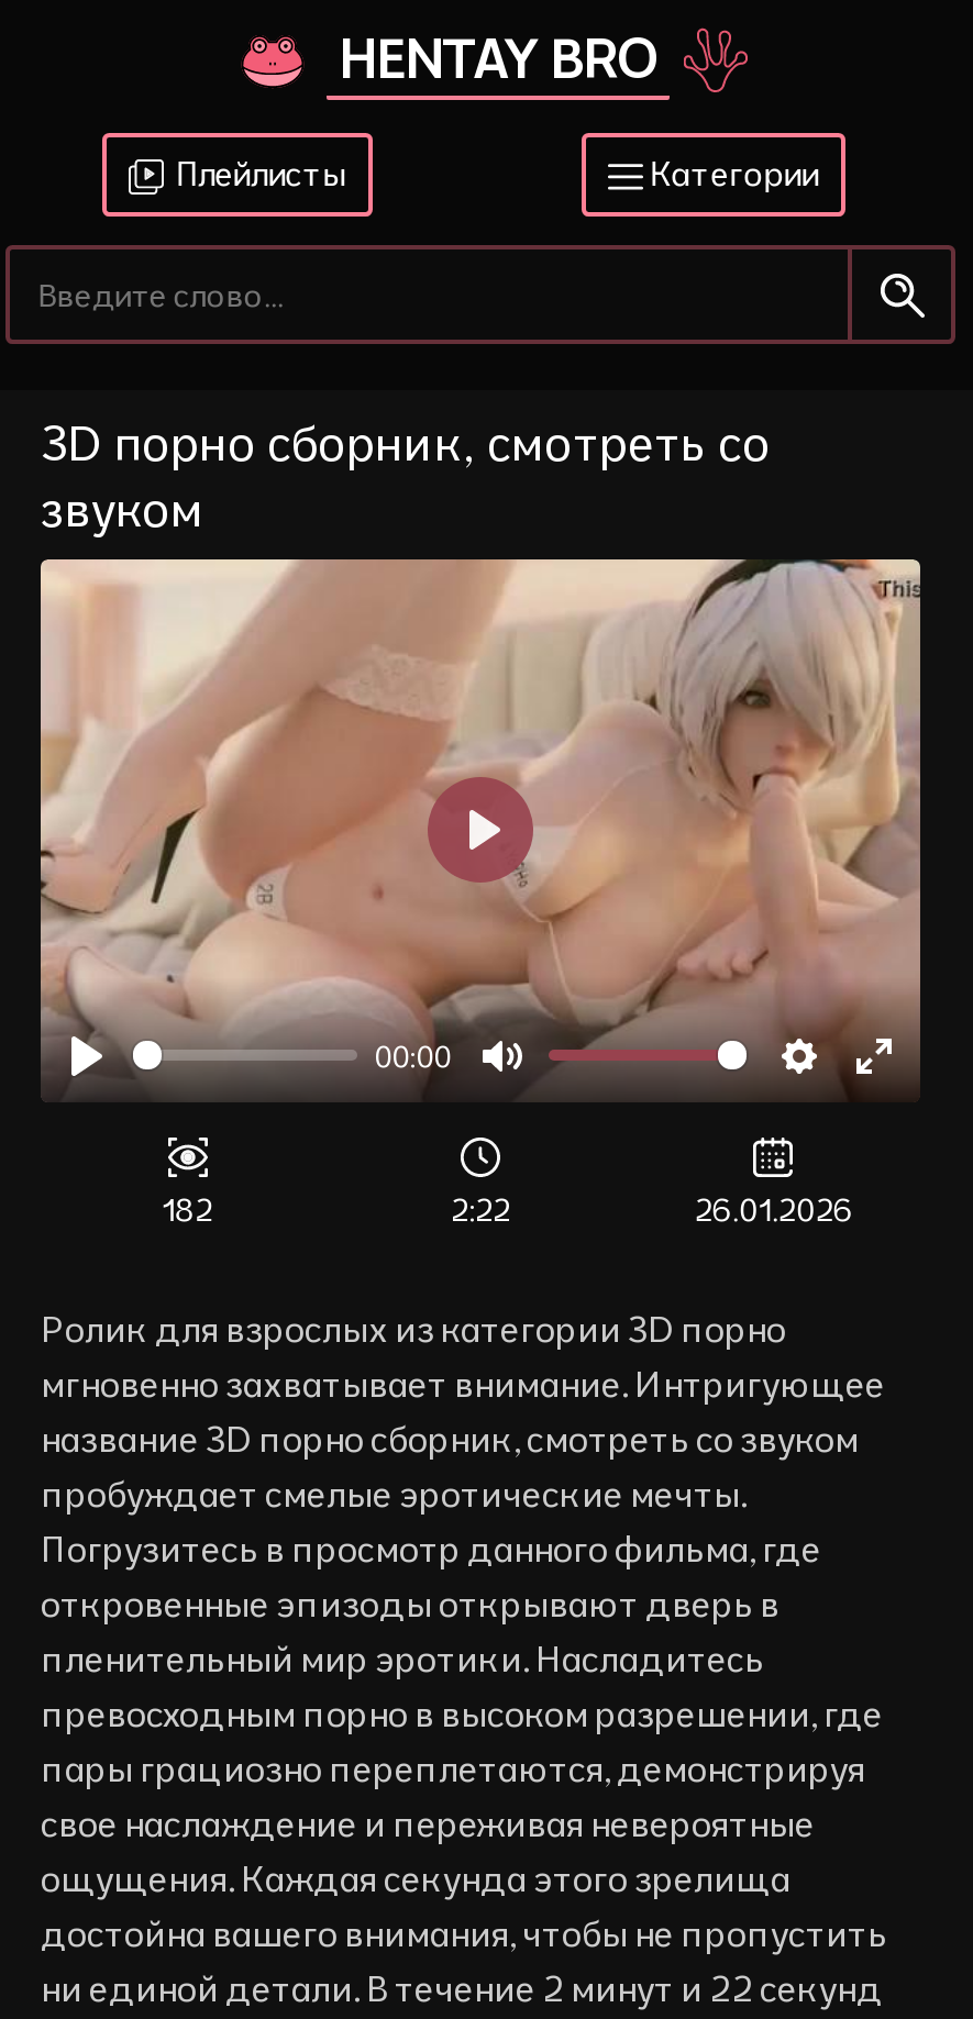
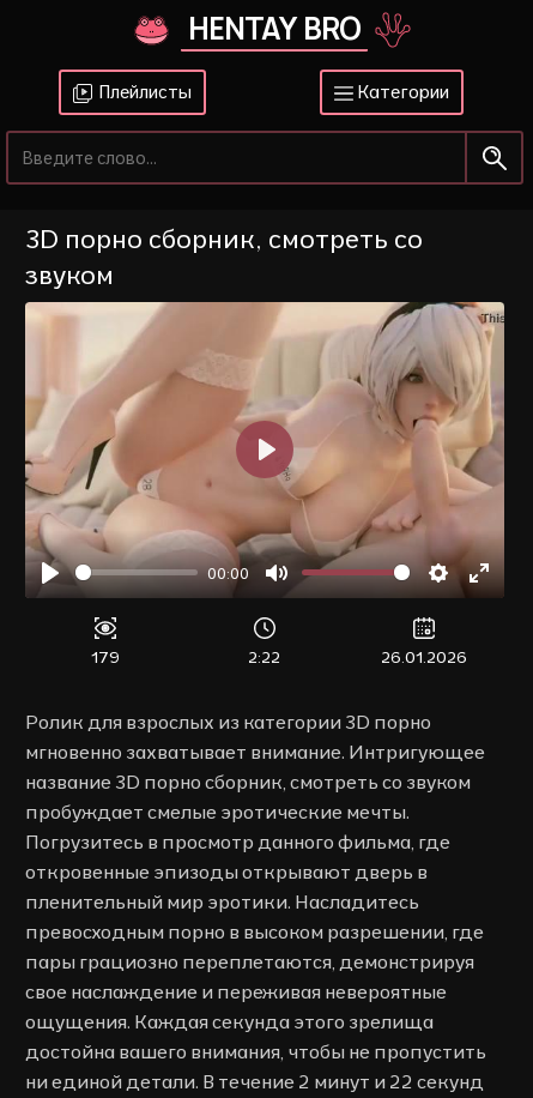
- 182
+ 179
